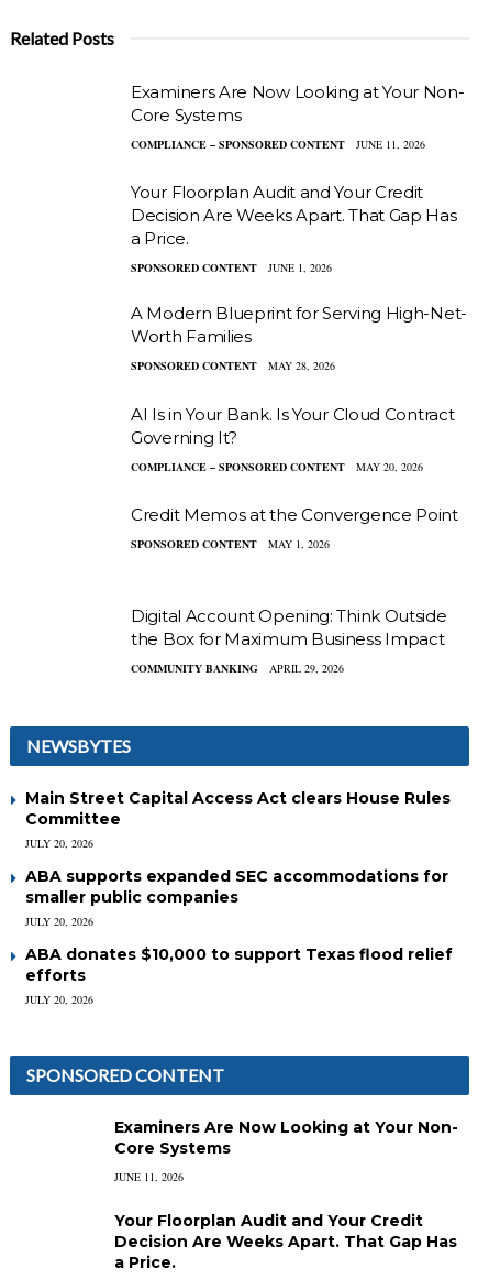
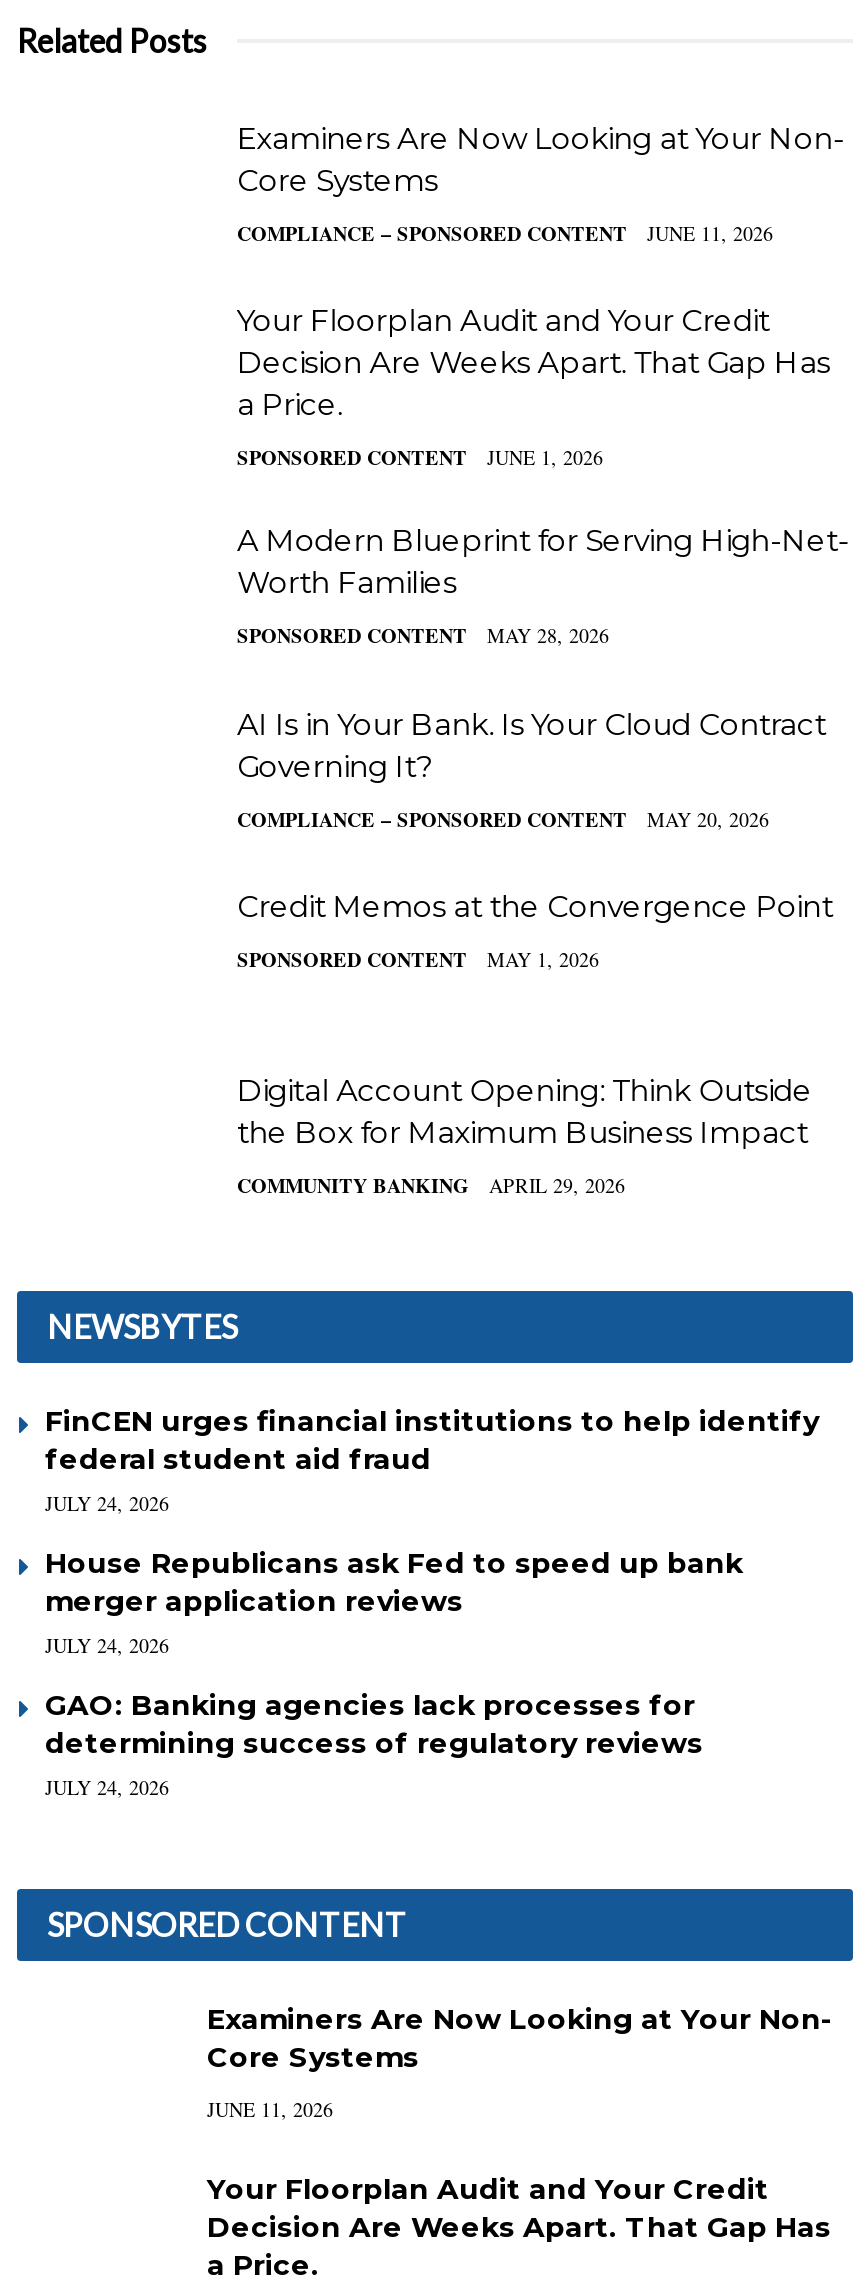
- Main Street Capital Access Act clears House Rules
- Committee
- JULY 20, 2026
+ FinCEN urges financial institutions to help identify
+ federal student aid fraud
+ JULY 24, 2026

- ABA supports expanded SEC accommodations for
- smaller public companies
- JULY 20, 2026
+ House Republicans ask Fed to speed up bank
+ merger application reviews
+ JULY 24, 2026

- ABA donates $10,000 to support Texas flood relief
- efforts
- JULY 20, 2026
+ GAO: Banking agencies lack processes for
+ determining success of regulatory reviews
+ JULY 24, 2026
